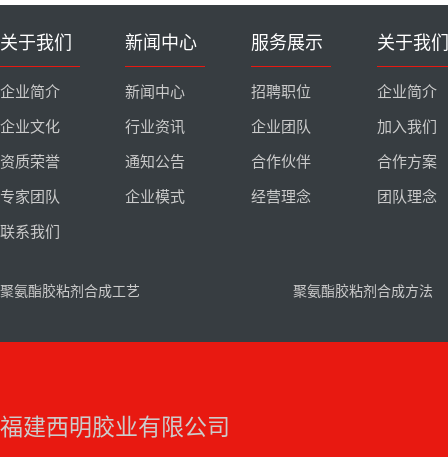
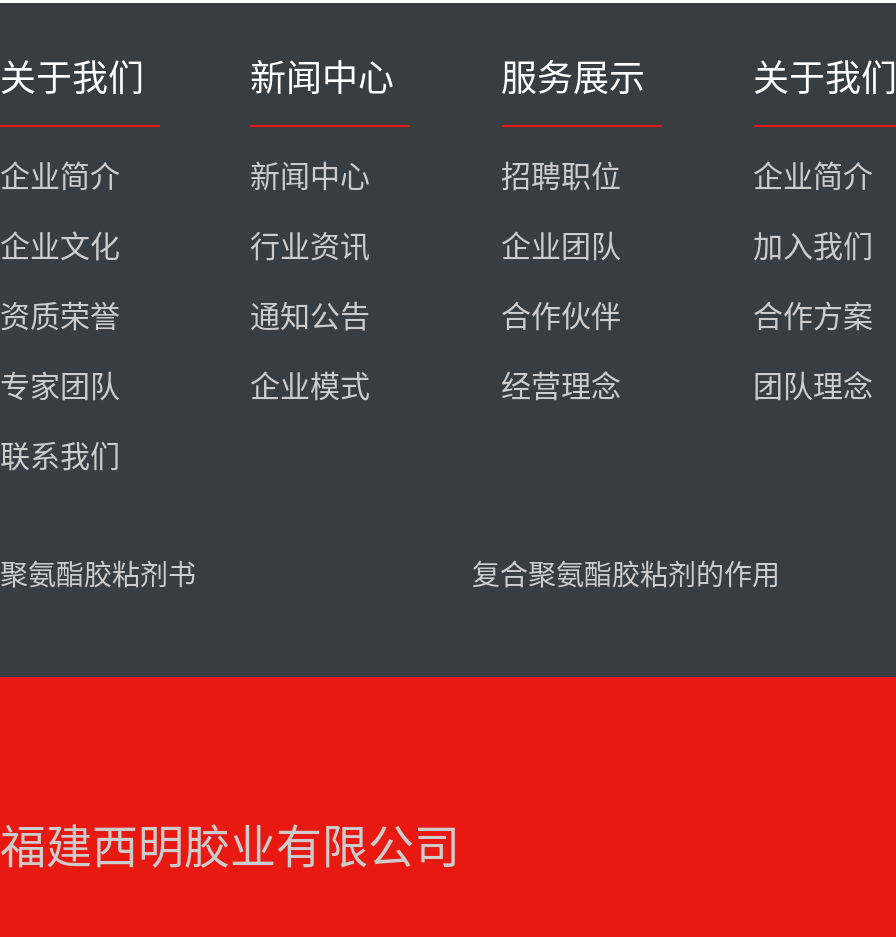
- 聚氨酯胶粘剂合成工艺
- 聚氨酯胶粘剂合成方法
+ 聚氨酯胶粘剂书
+ 复合聚氨酯胶粘剂的作用
